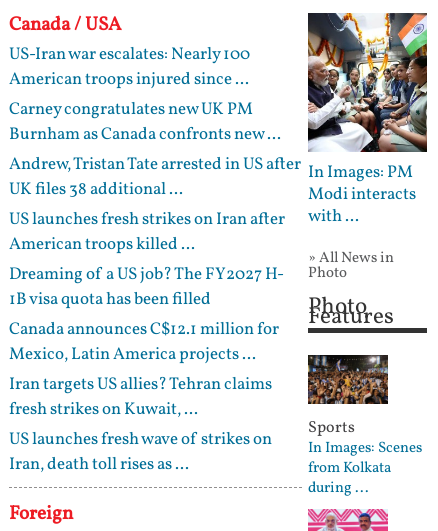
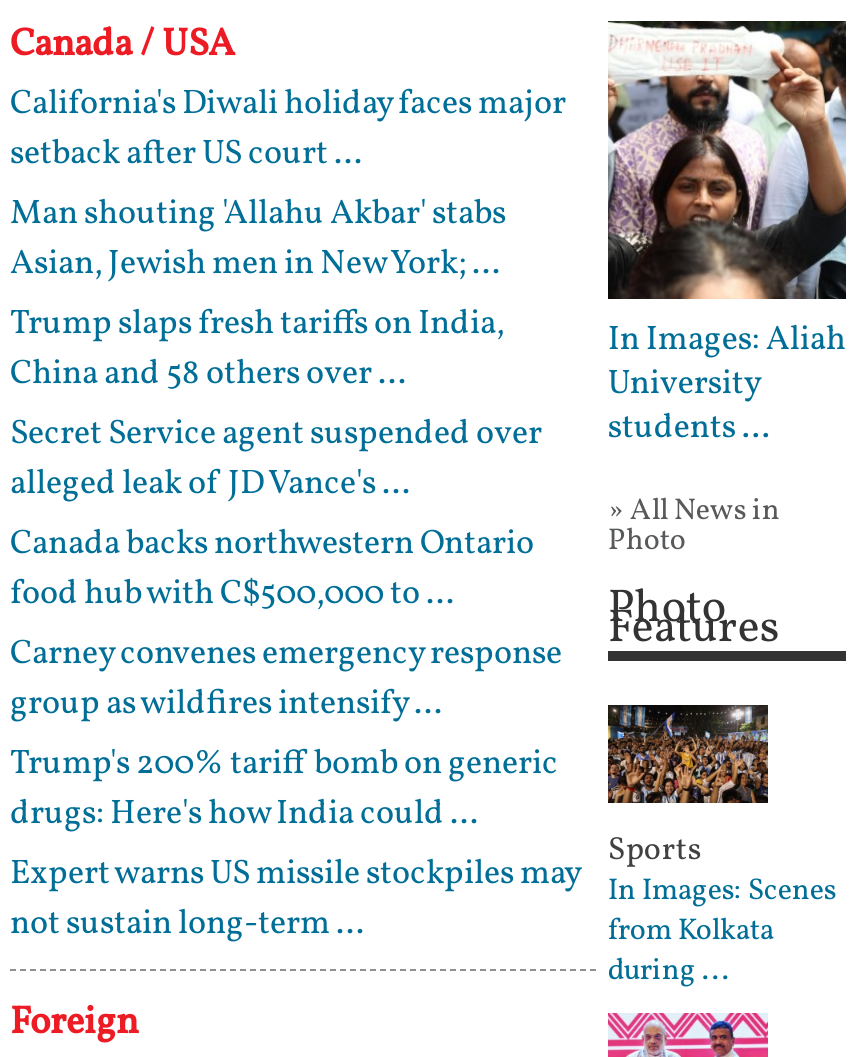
- [image]
- In Images: PM
- Modi interacts
- with ...
+ [image]
+ In Images: Aliah
+ University
+ students ...

- US-Iran war escalates: Nearly 100
- American troops injured since ...
- Carney congratulates new UK PM
- Burnham as Canada confronts new ...
- Andrew, Tristan Tate arrested in US after
- UK files 38 additional ...
- US launches fresh strikes on Iran after
- American troops killed ...
- Dreaming of a US job? The FY2027 H-
- 1B visa quota has been filled
- Canada announces C$12.1 million for
- Mexico, Latin America projects ...
- Iran targets US allies? Tehran claims
- fresh strikes on Kuwait, ...
- US launches fresh wave of strikes on
- Iran, death toll rises as ...
+ California's Diwali holiday faces major
+ setback after US court ...
+ Man shouting 'Allahu Akbar' stabs
+ Asian, Jewish men in New York; ...
+ Trump slaps fresh tariffs on India,
+ China and 58 others over ...
+ Secret Service agent suspended over
+ alleged leak of JD Vance's ...
+ Canada backs northwestern Ontario
+ food hub with C$500,000 to ...
+ Carney convenes emergency response
+ group as wildfires intensify ...
+ Trump's 200% tariff bomb on generic
+ drugs: Here's how India could ...
+ Expert warns US missile stockpiles may
+ not sustain long-term ...
